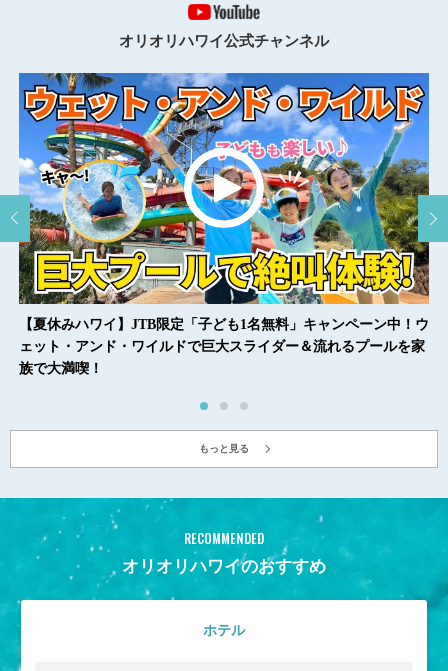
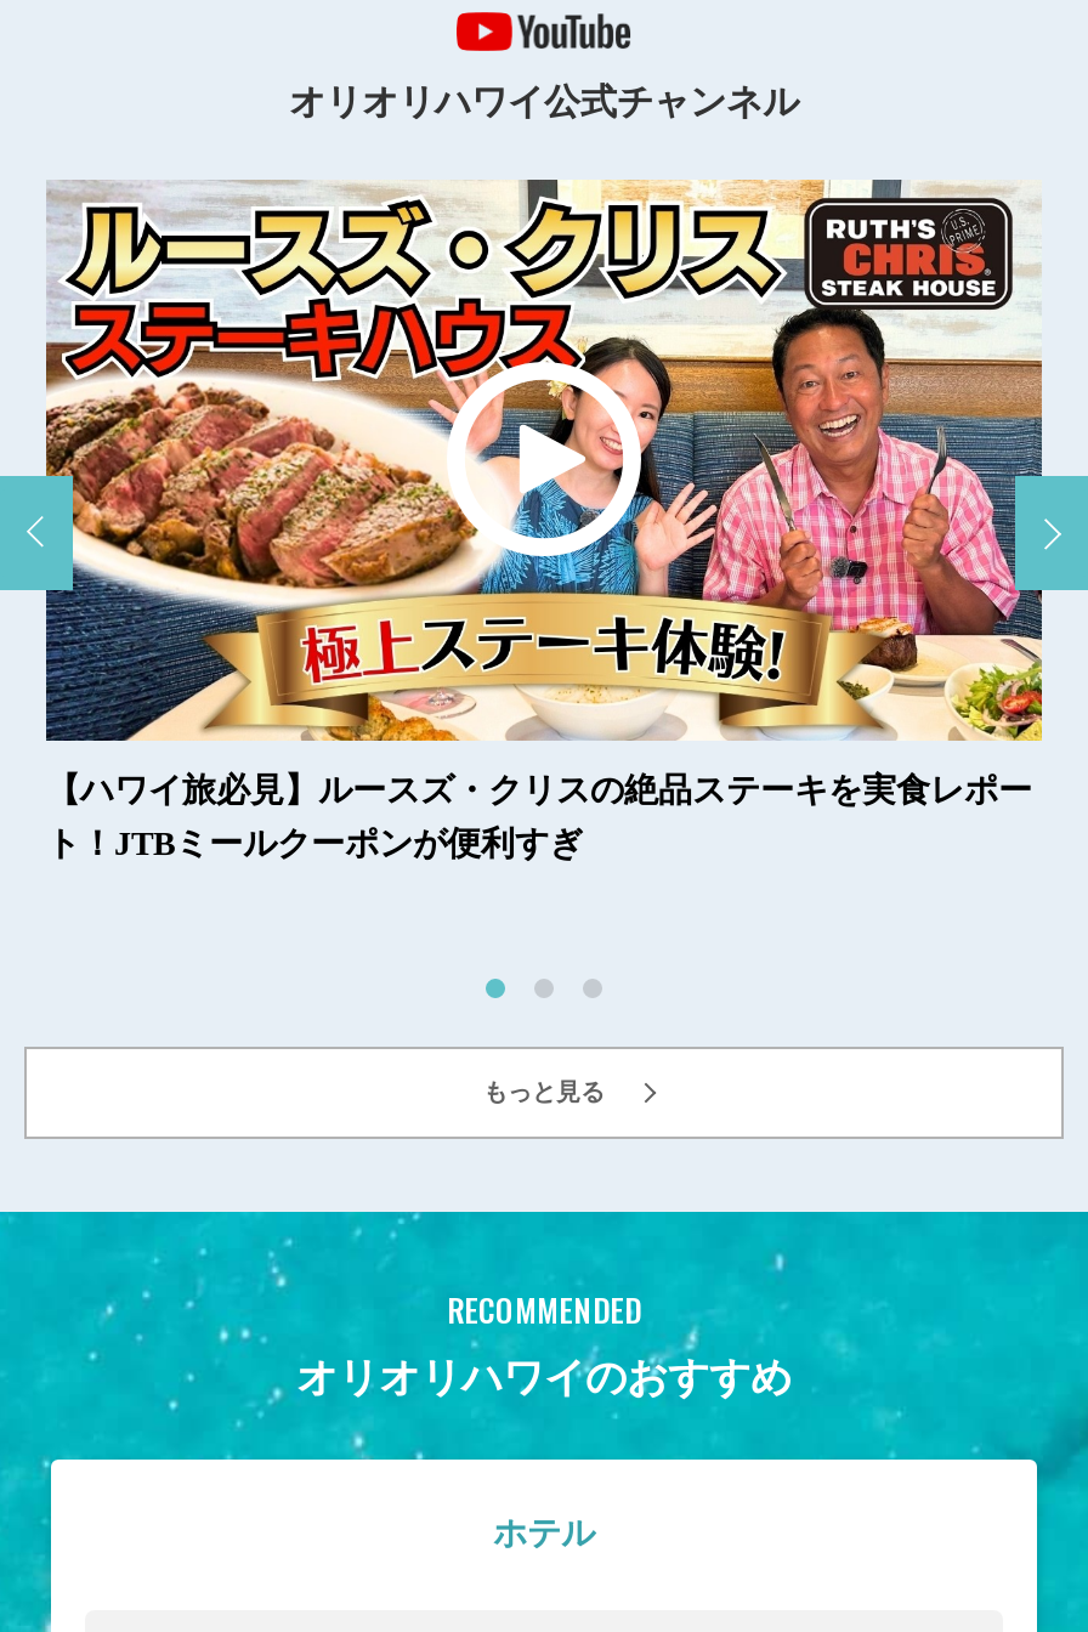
- [image]
- 【夏休みハワイ】JTB限定「子ども1名無料」キャンペーン中！ウ
- ェット・アンド・ワイルドで巨大スライダー＆流れるプールを家
- 族で大満喫！
+ [image]
+ 【ハワイ旅必見】ルースズ・クリスの絶品ステーキを実食レポー
+ ト！JTBミールクーポンが便利すぎ
